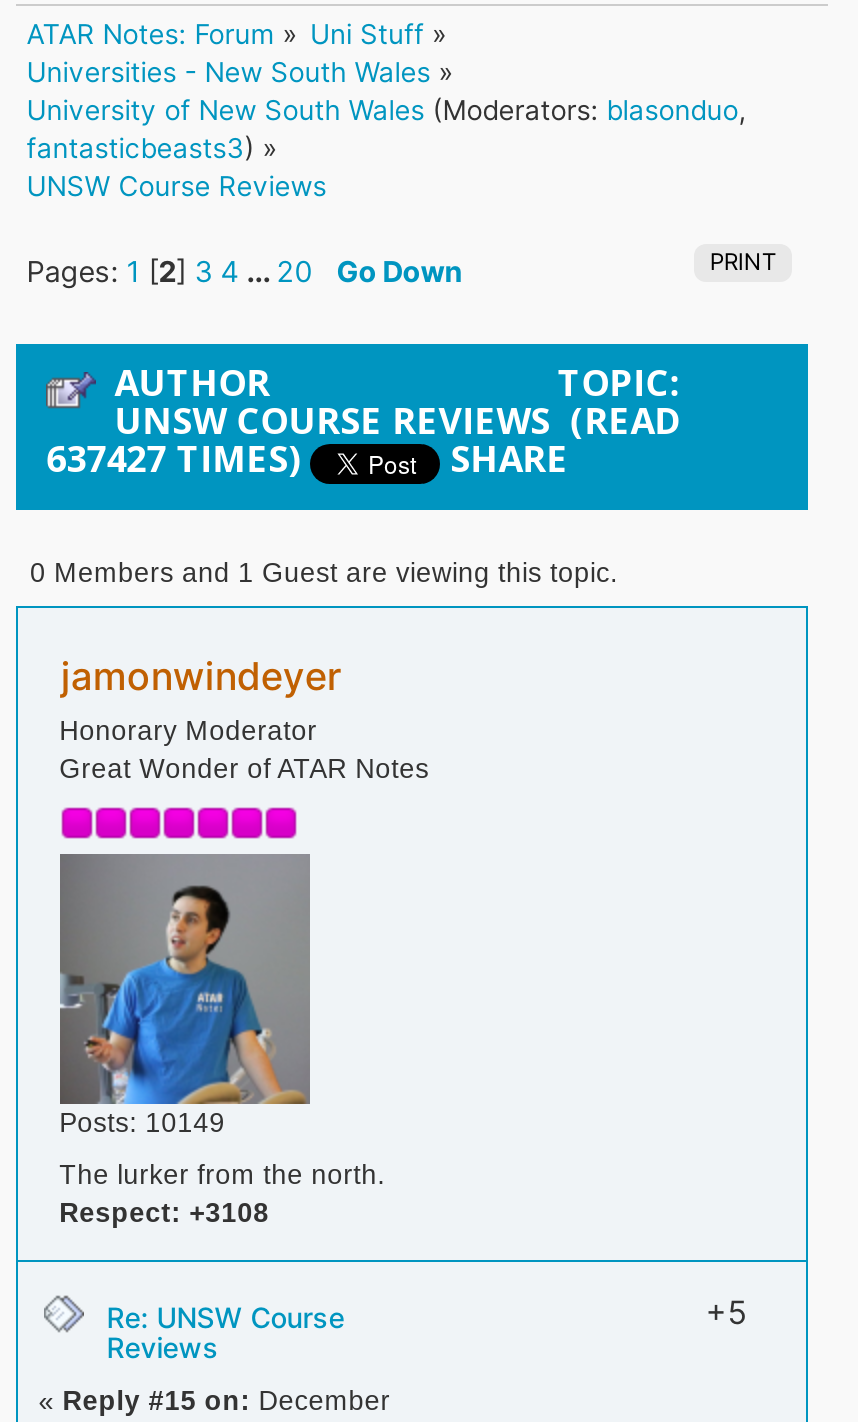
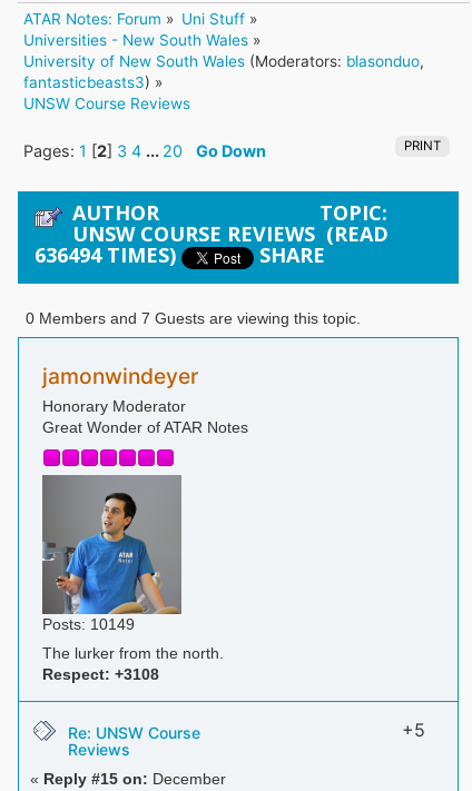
- 637427 TIMES)
+ 636494 TIMES)

- 0 Members and 1 Guest are viewing this topic.
+ 0 Members and 7 Guests are viewing this topic.
